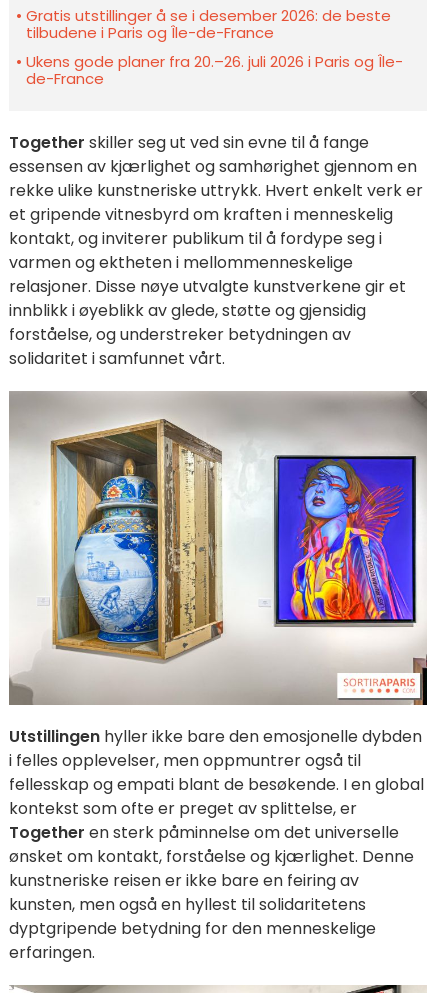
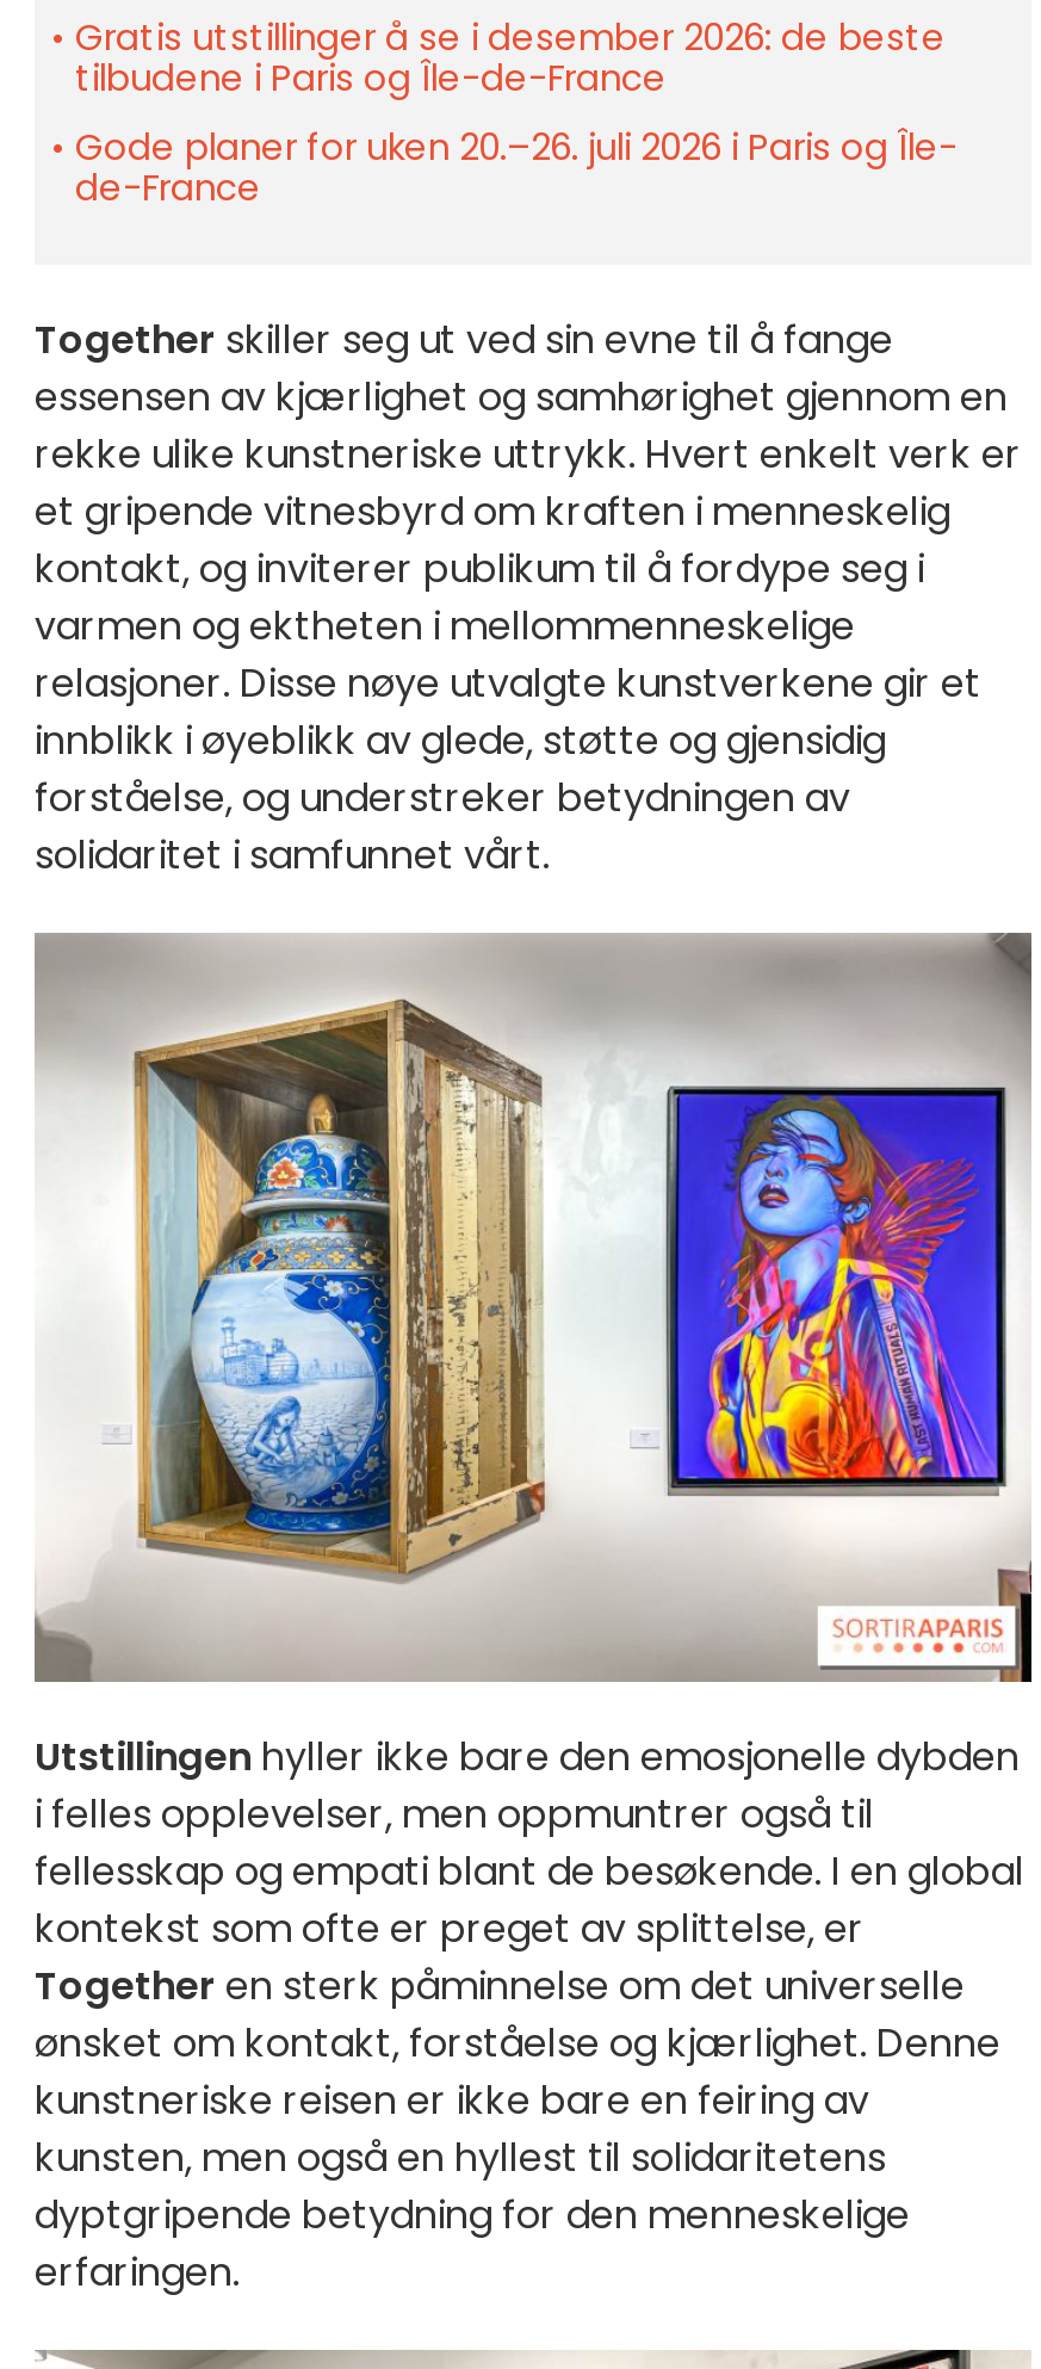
- Ukens gode planer fra 20.–26. juli 2026 i Paris og Île-
+ Gode planer for uken 20.–26. juli 2026 i Paris og Île-
